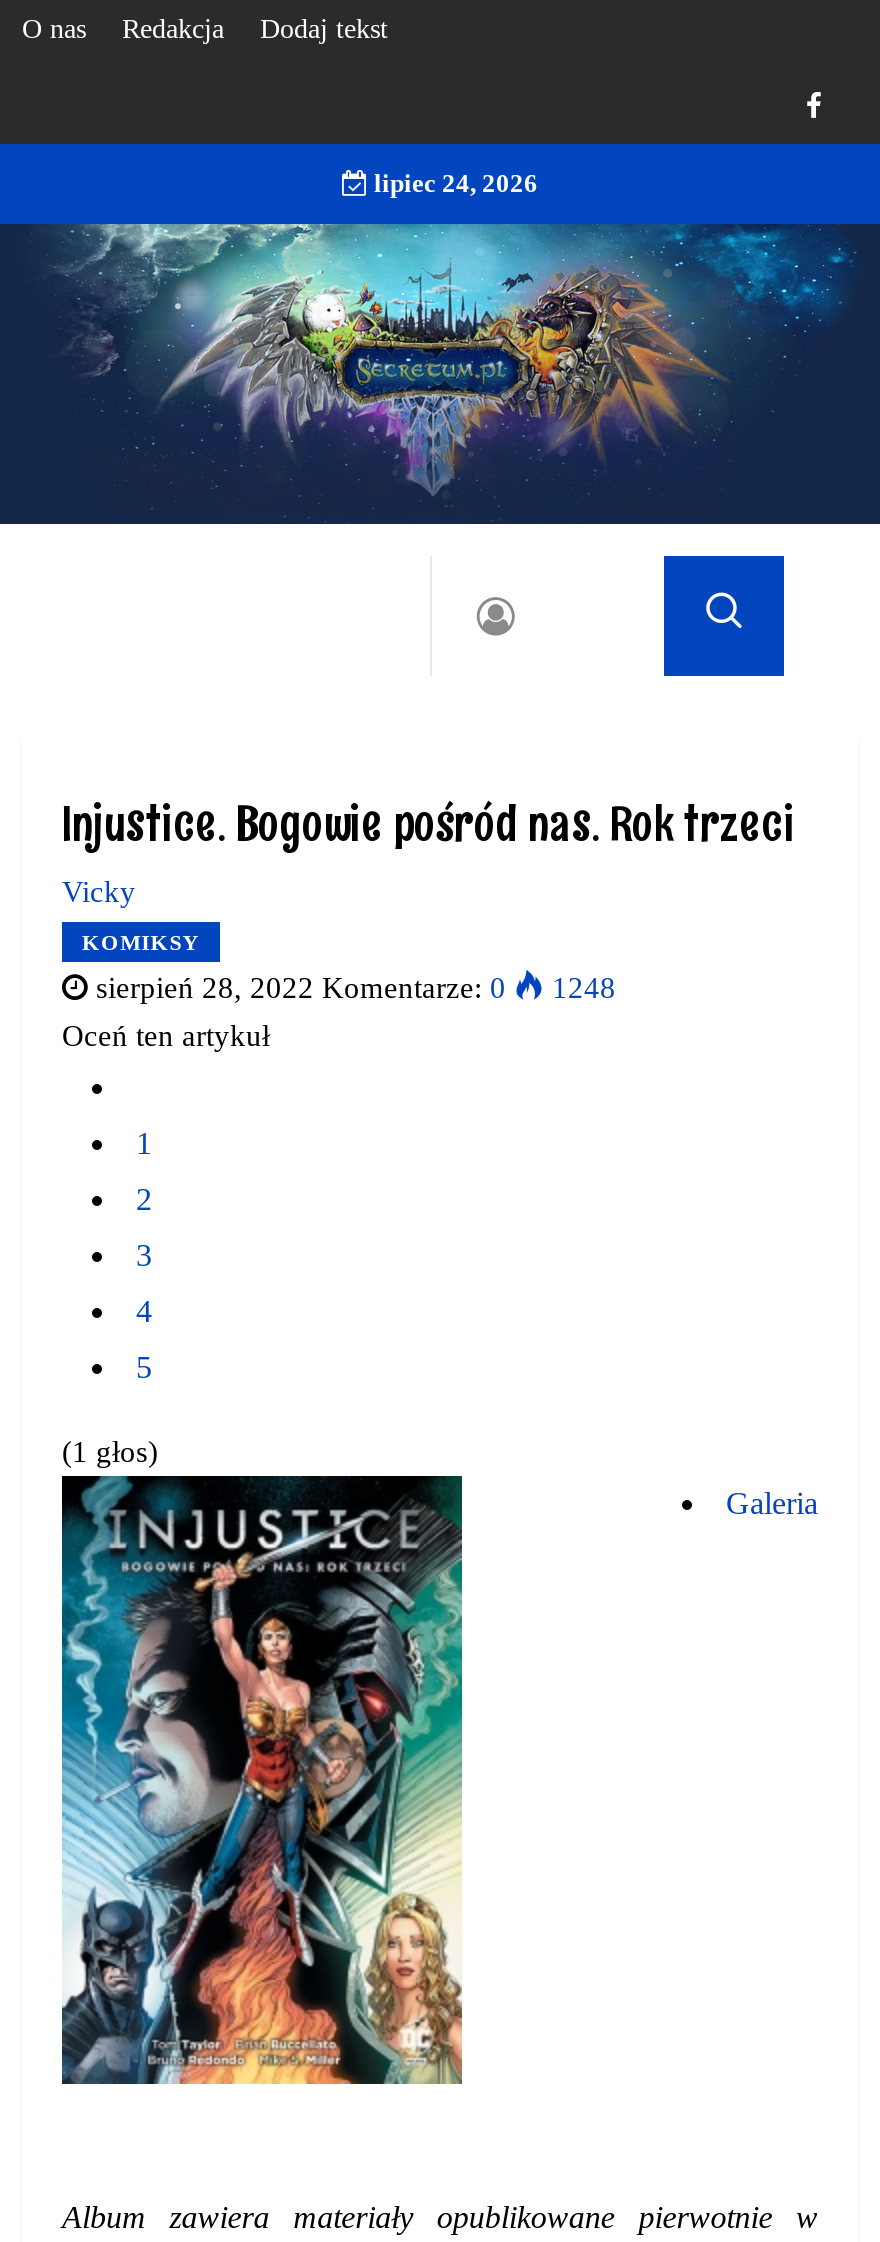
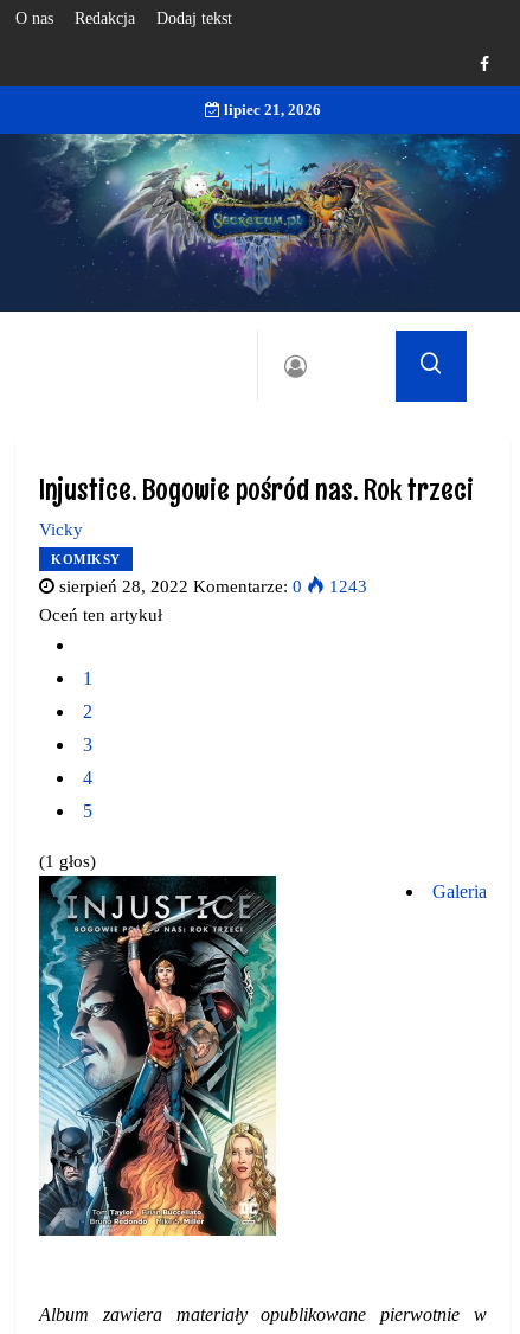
- lipiec 24, 2026
+ lipiec 21, 2026

- sierpień 28, 2022 Komentarze: 0 1248
+ sierpień 28, 2022 Komentarze: 0 1243
